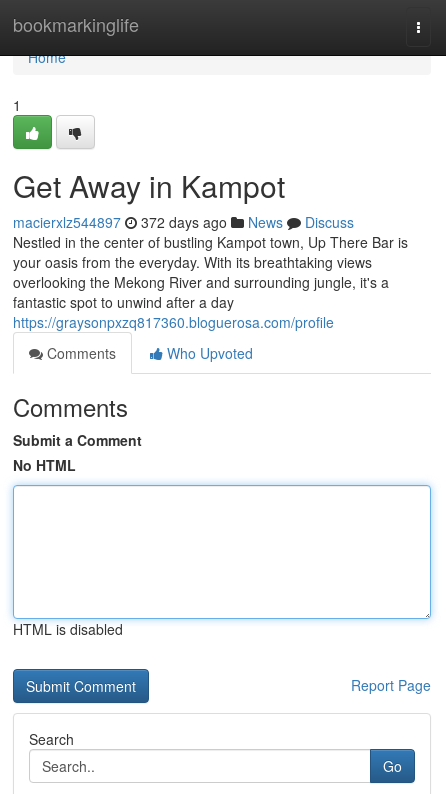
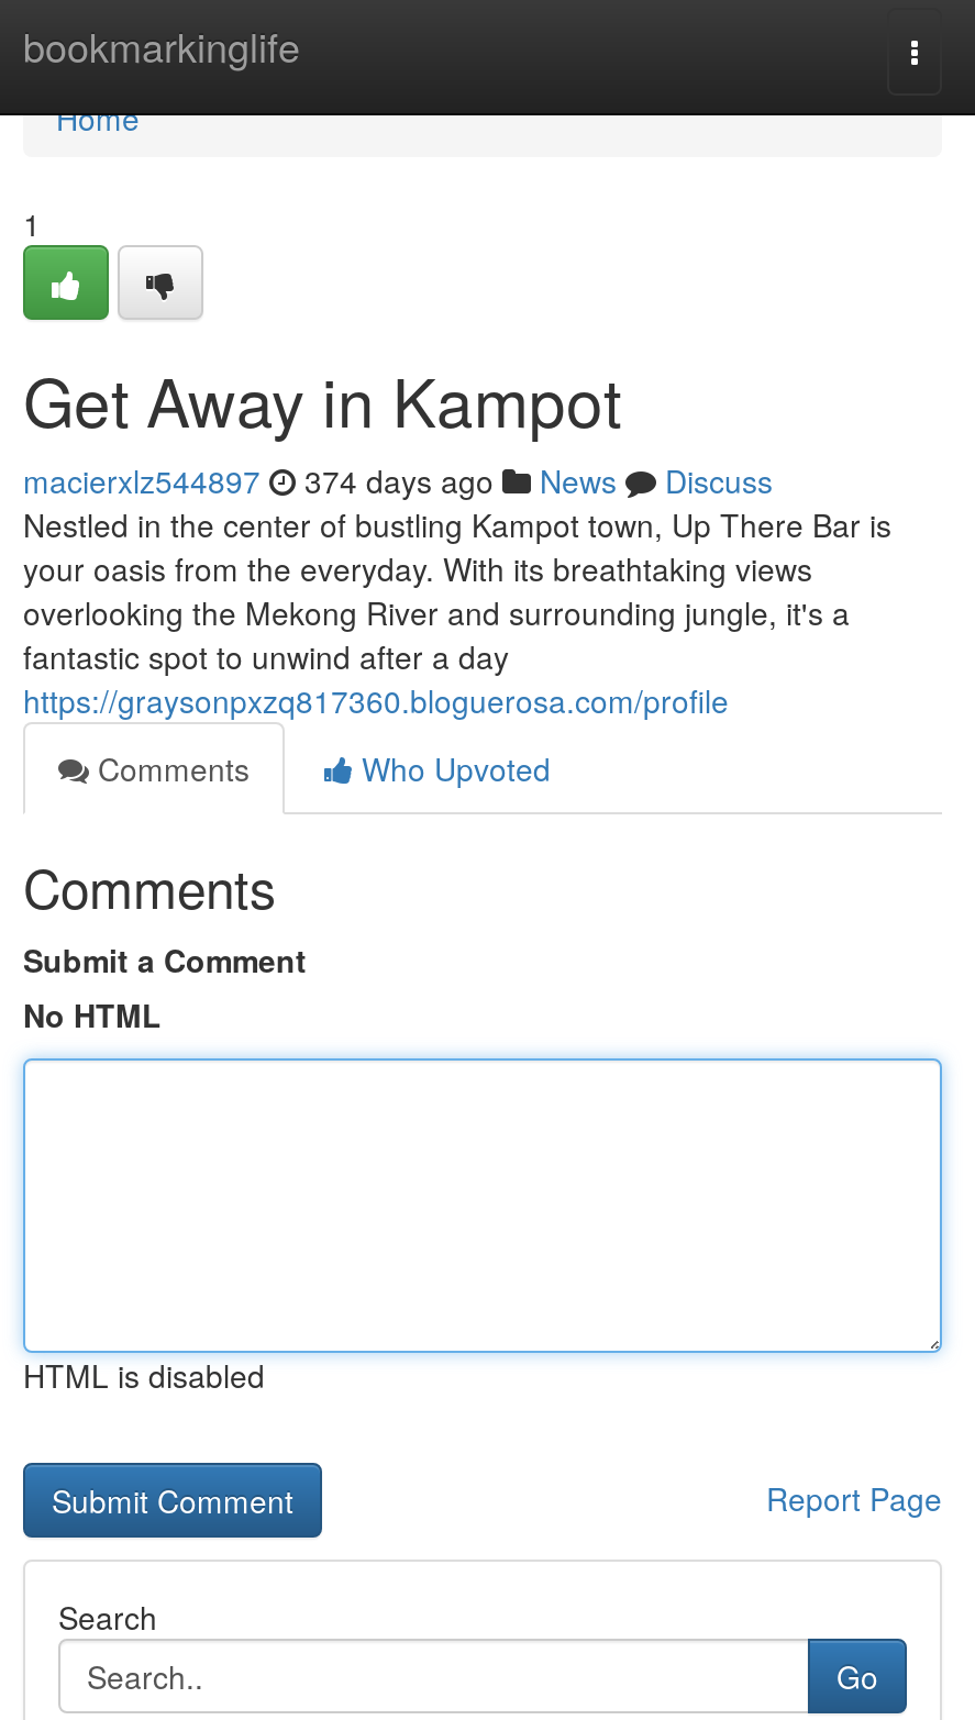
- macierxlz544897 372 days ago News Discuss
+ macierxlz544897 374 days ago News Discuss
